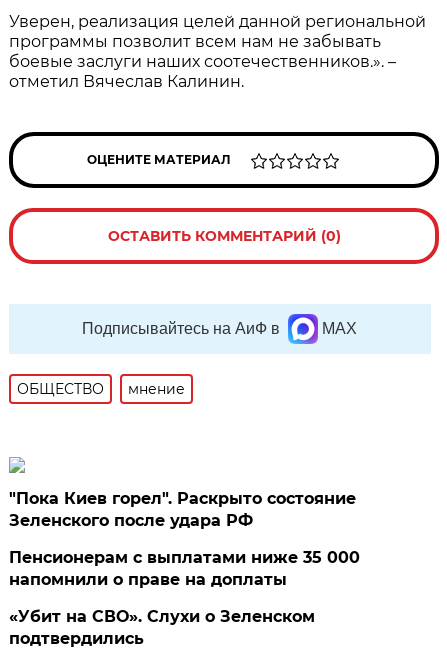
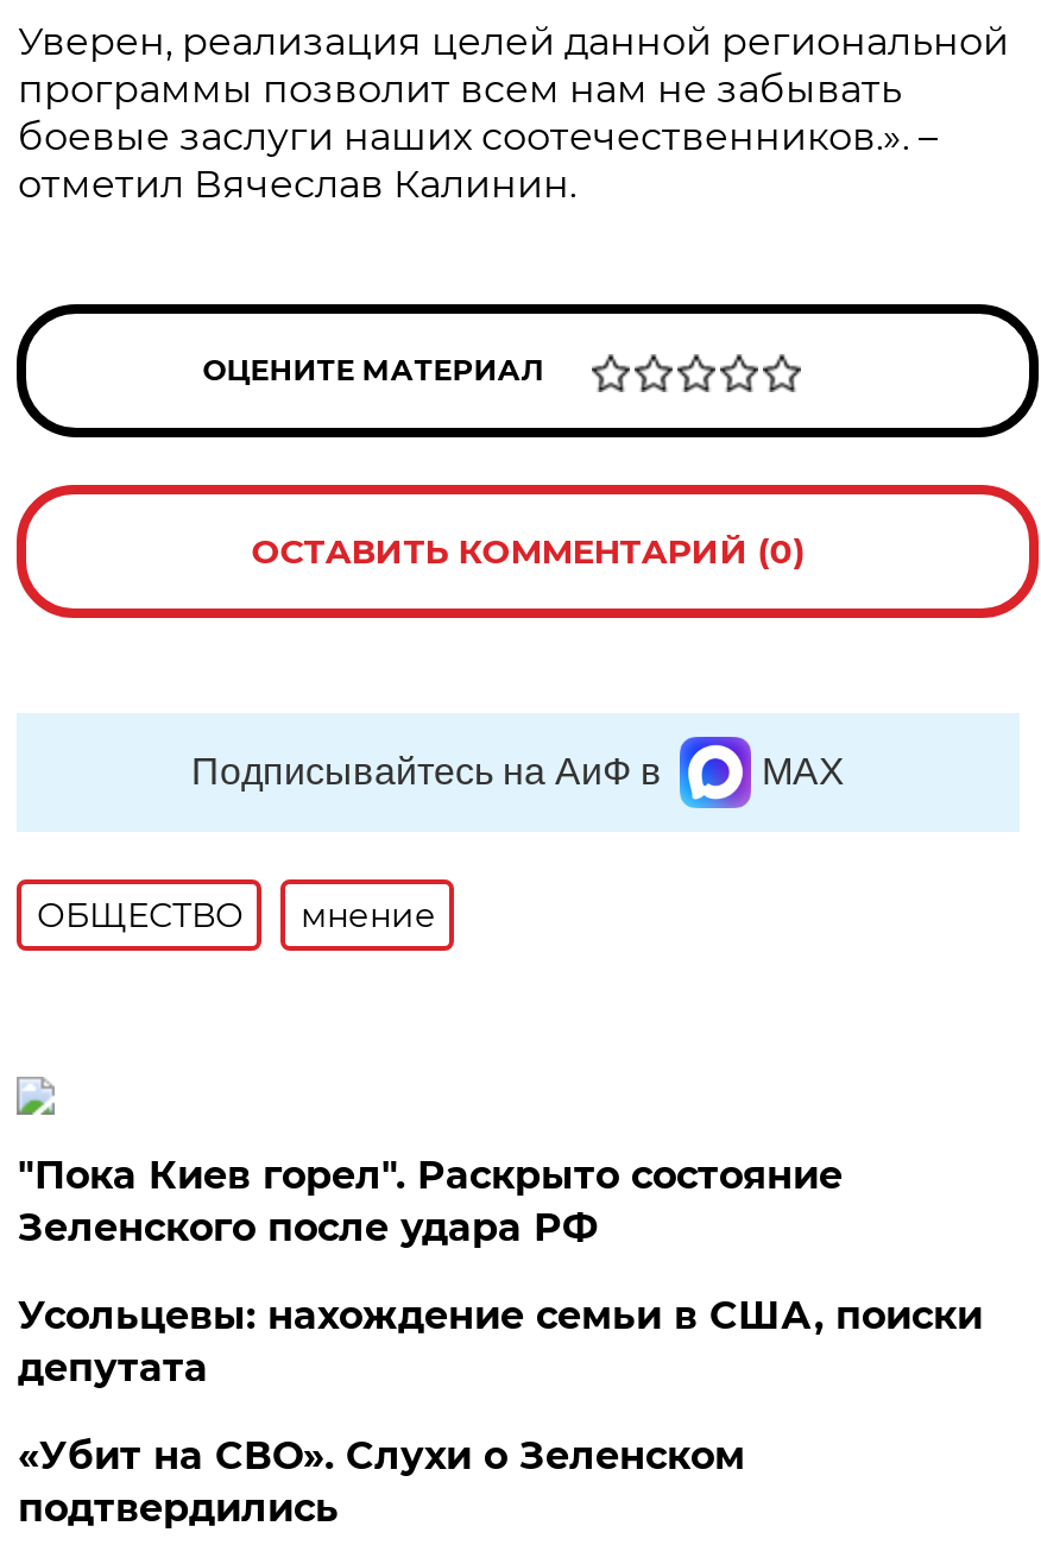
- Пенсионерам с выплатами ниже 35 000
- напомнили о праве на доплаты
+ Усольцевы: нахождение семьи в США, поиски
+ депутата
